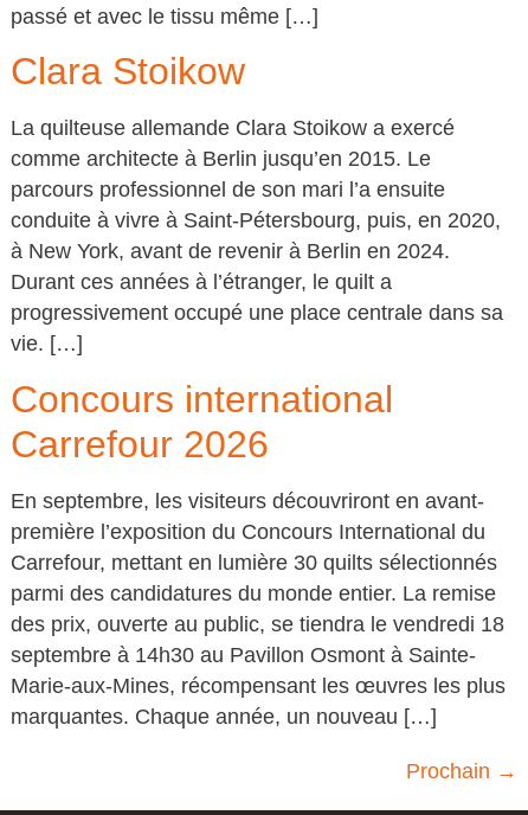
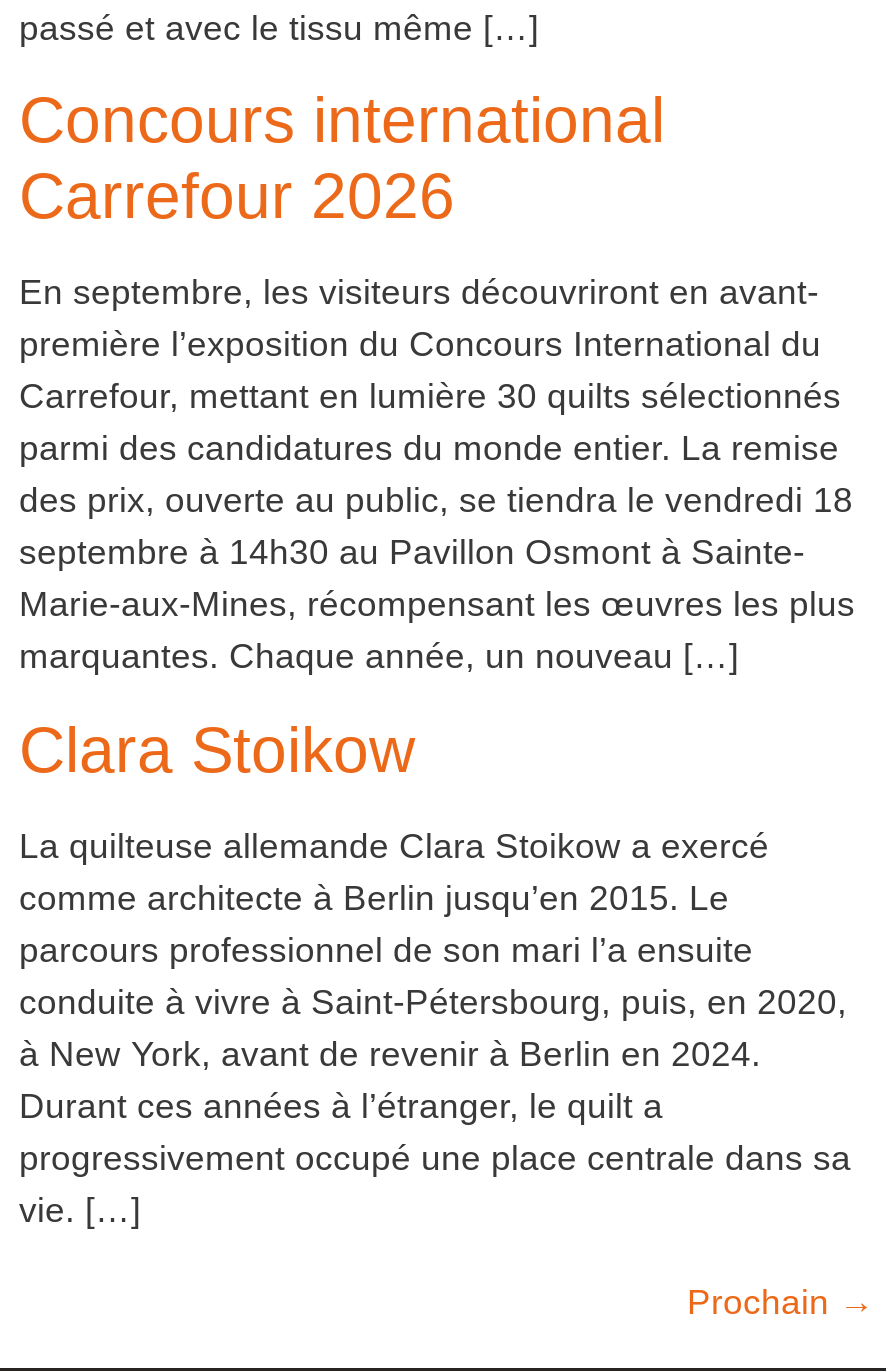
moved down: Clara Stoikow | La quilteuse allemande Clara Stoikow a exercé | comme architecte à Berlin jusqu’en 2015. Le | ... | progressivement occupé une place centrale dans sa | vie. […]

moved up: Concours international | Carrefour 2026 | En septembre, les visiteurs découvriront en avant- | ... | Marie-aux-Mines, récompensant les œuvres les plus | marquantes. Chaque année, un nouveau […]
